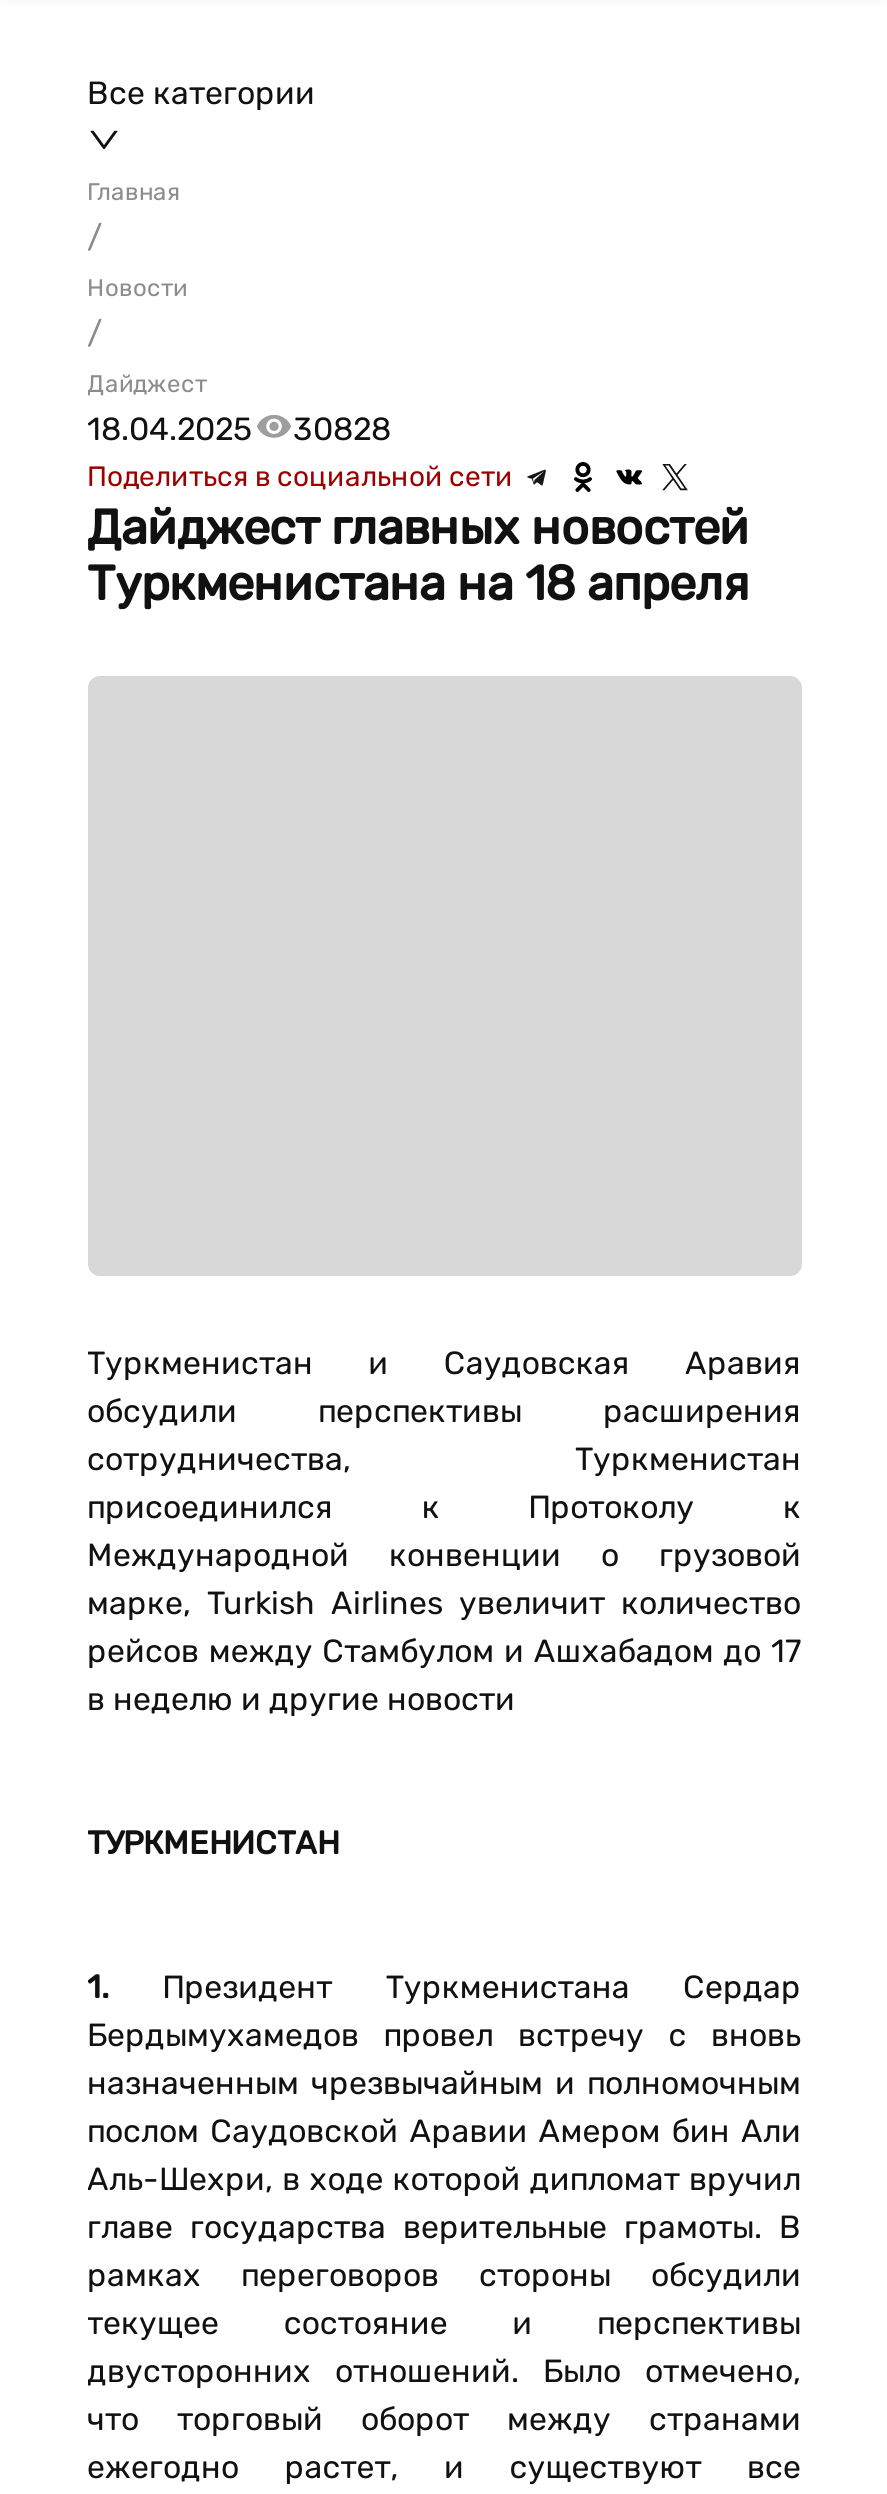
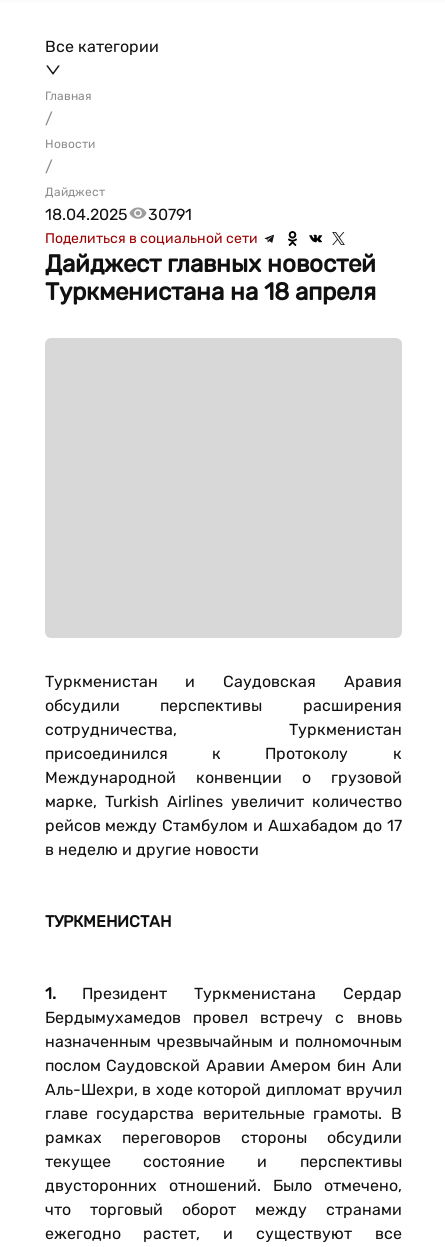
- 18.04.2025 30828
+ 18.04.2025 30791
